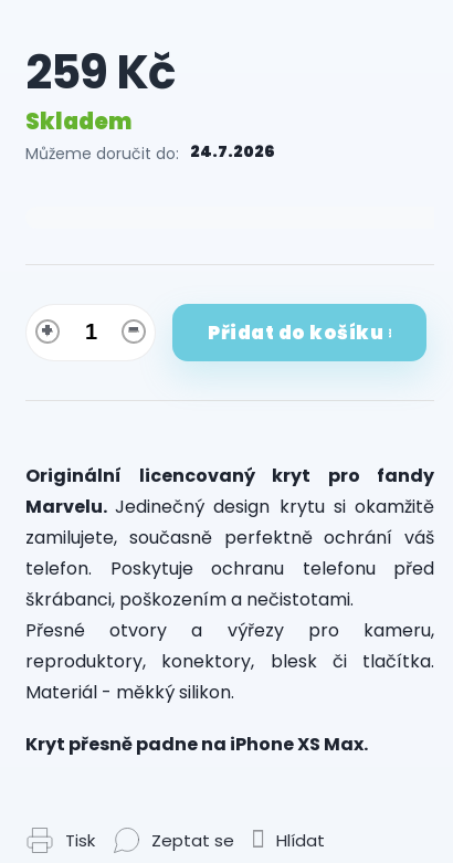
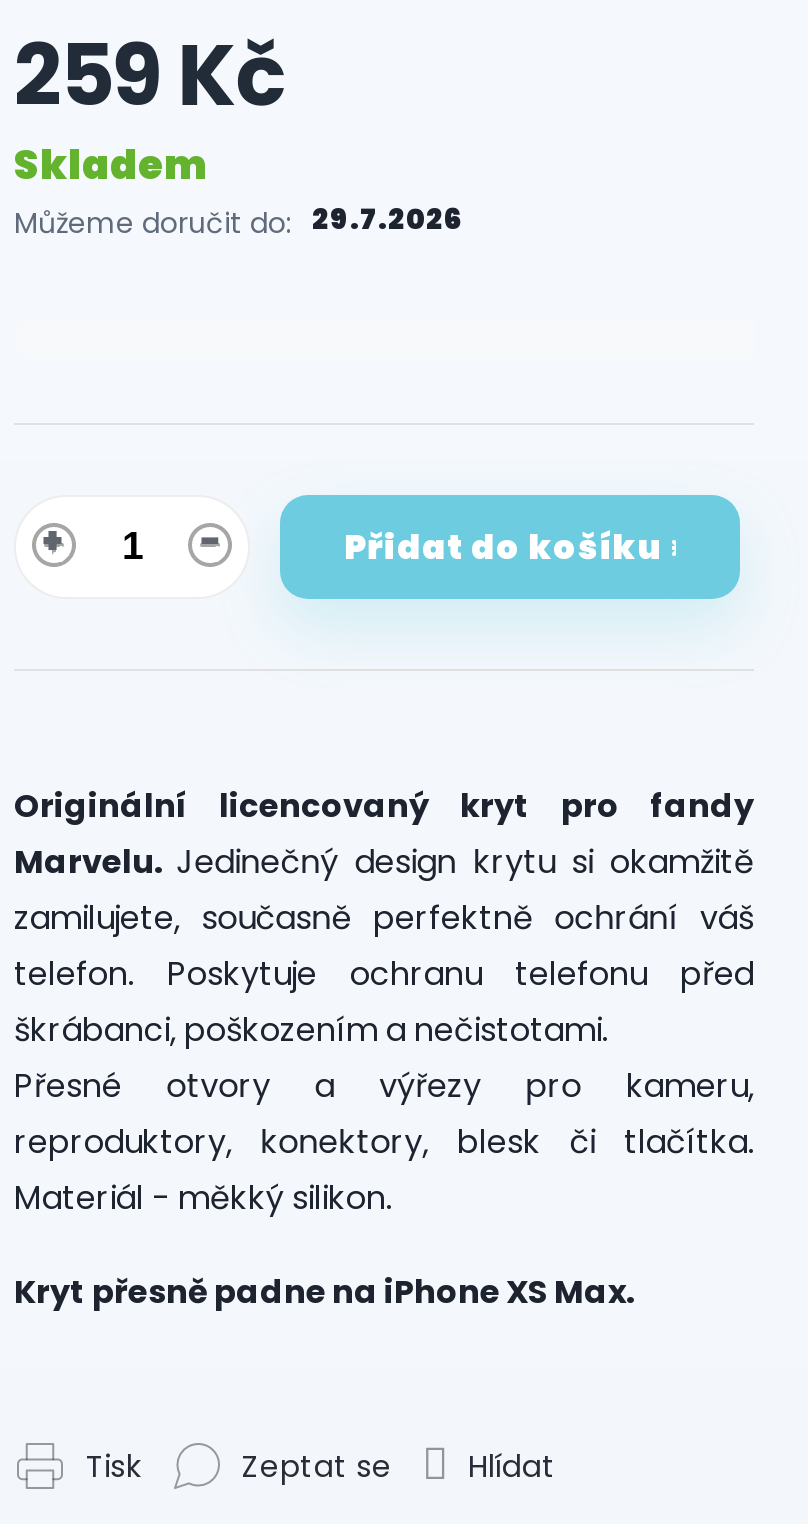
- Můžeme doručit do: 24.7.2026
+ Můžeme doručit do: 29.7.2026
